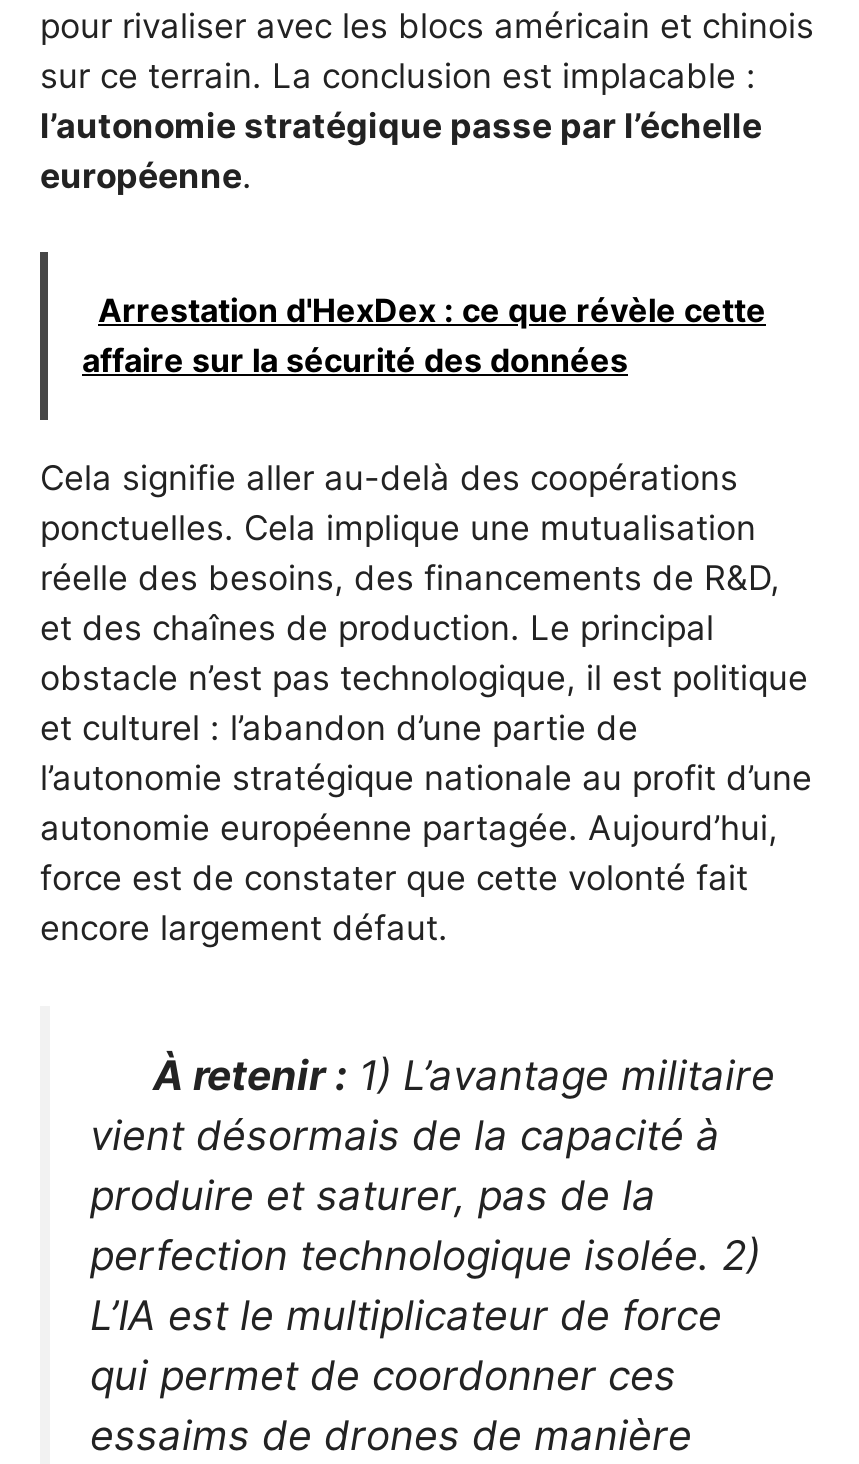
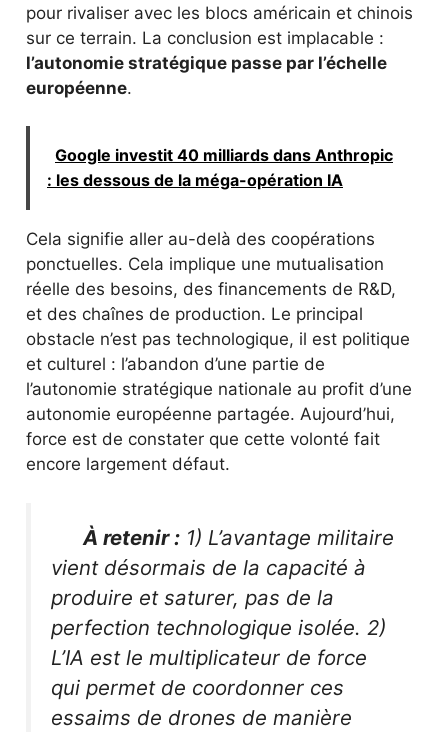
- Arrestation d'HexDex : ce que révèle cette
- affaire sur la sécurité des données
+ Google investit 40 milliards dans Anthropic
+ : les dessous de la méga-opération IA
